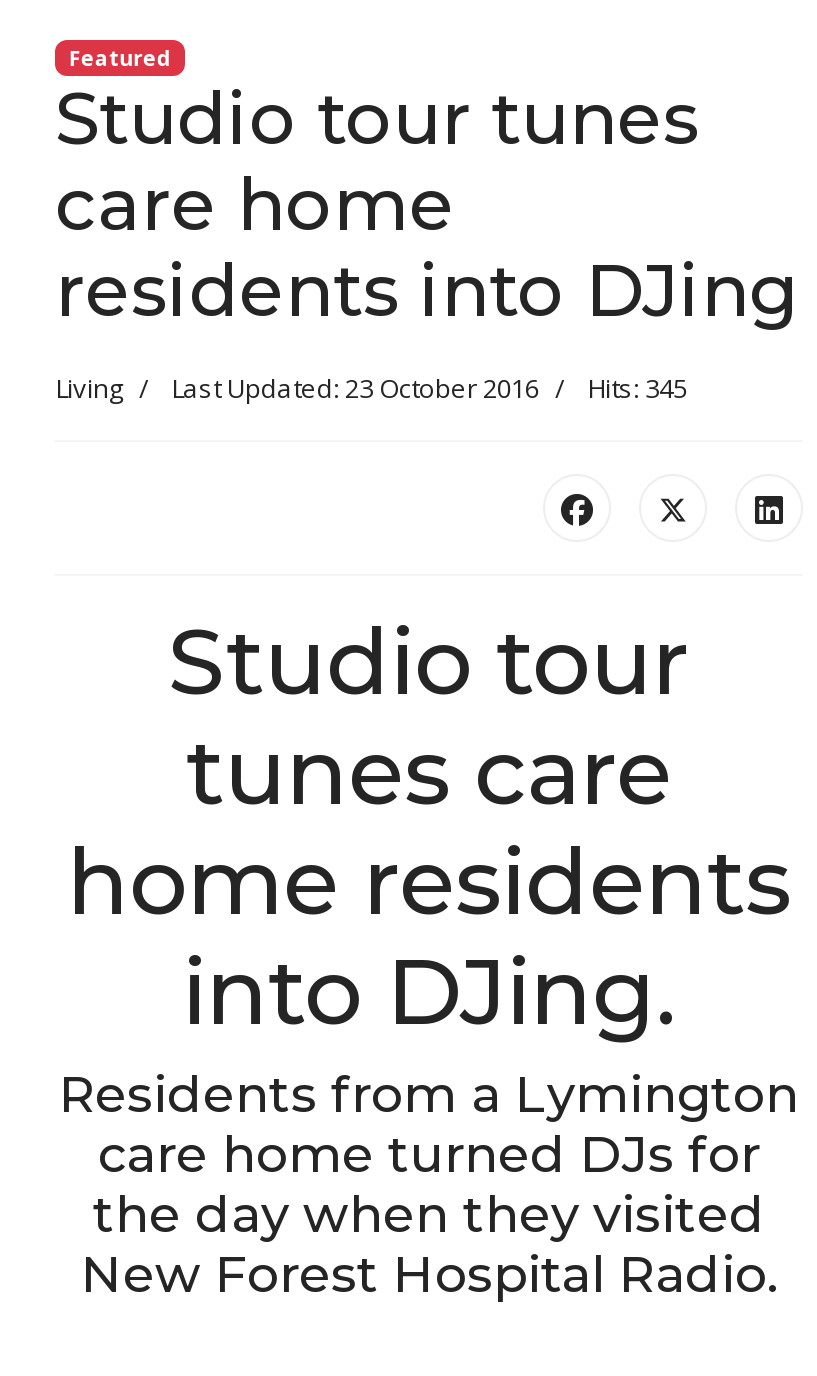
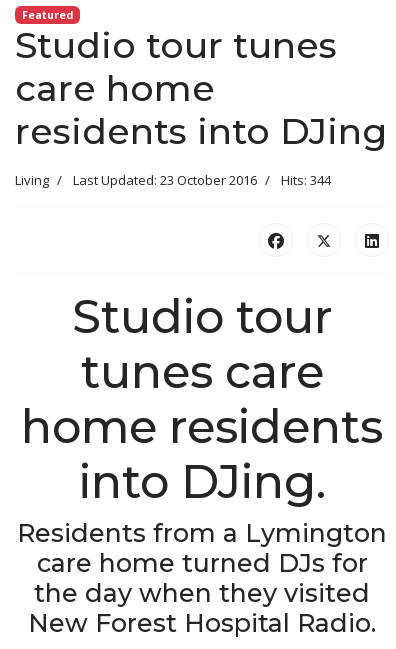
- Living Last Updated: 23 October 2016 Hits: 345
+ Living Last Updated: 23 October 2016 Hits: 344
